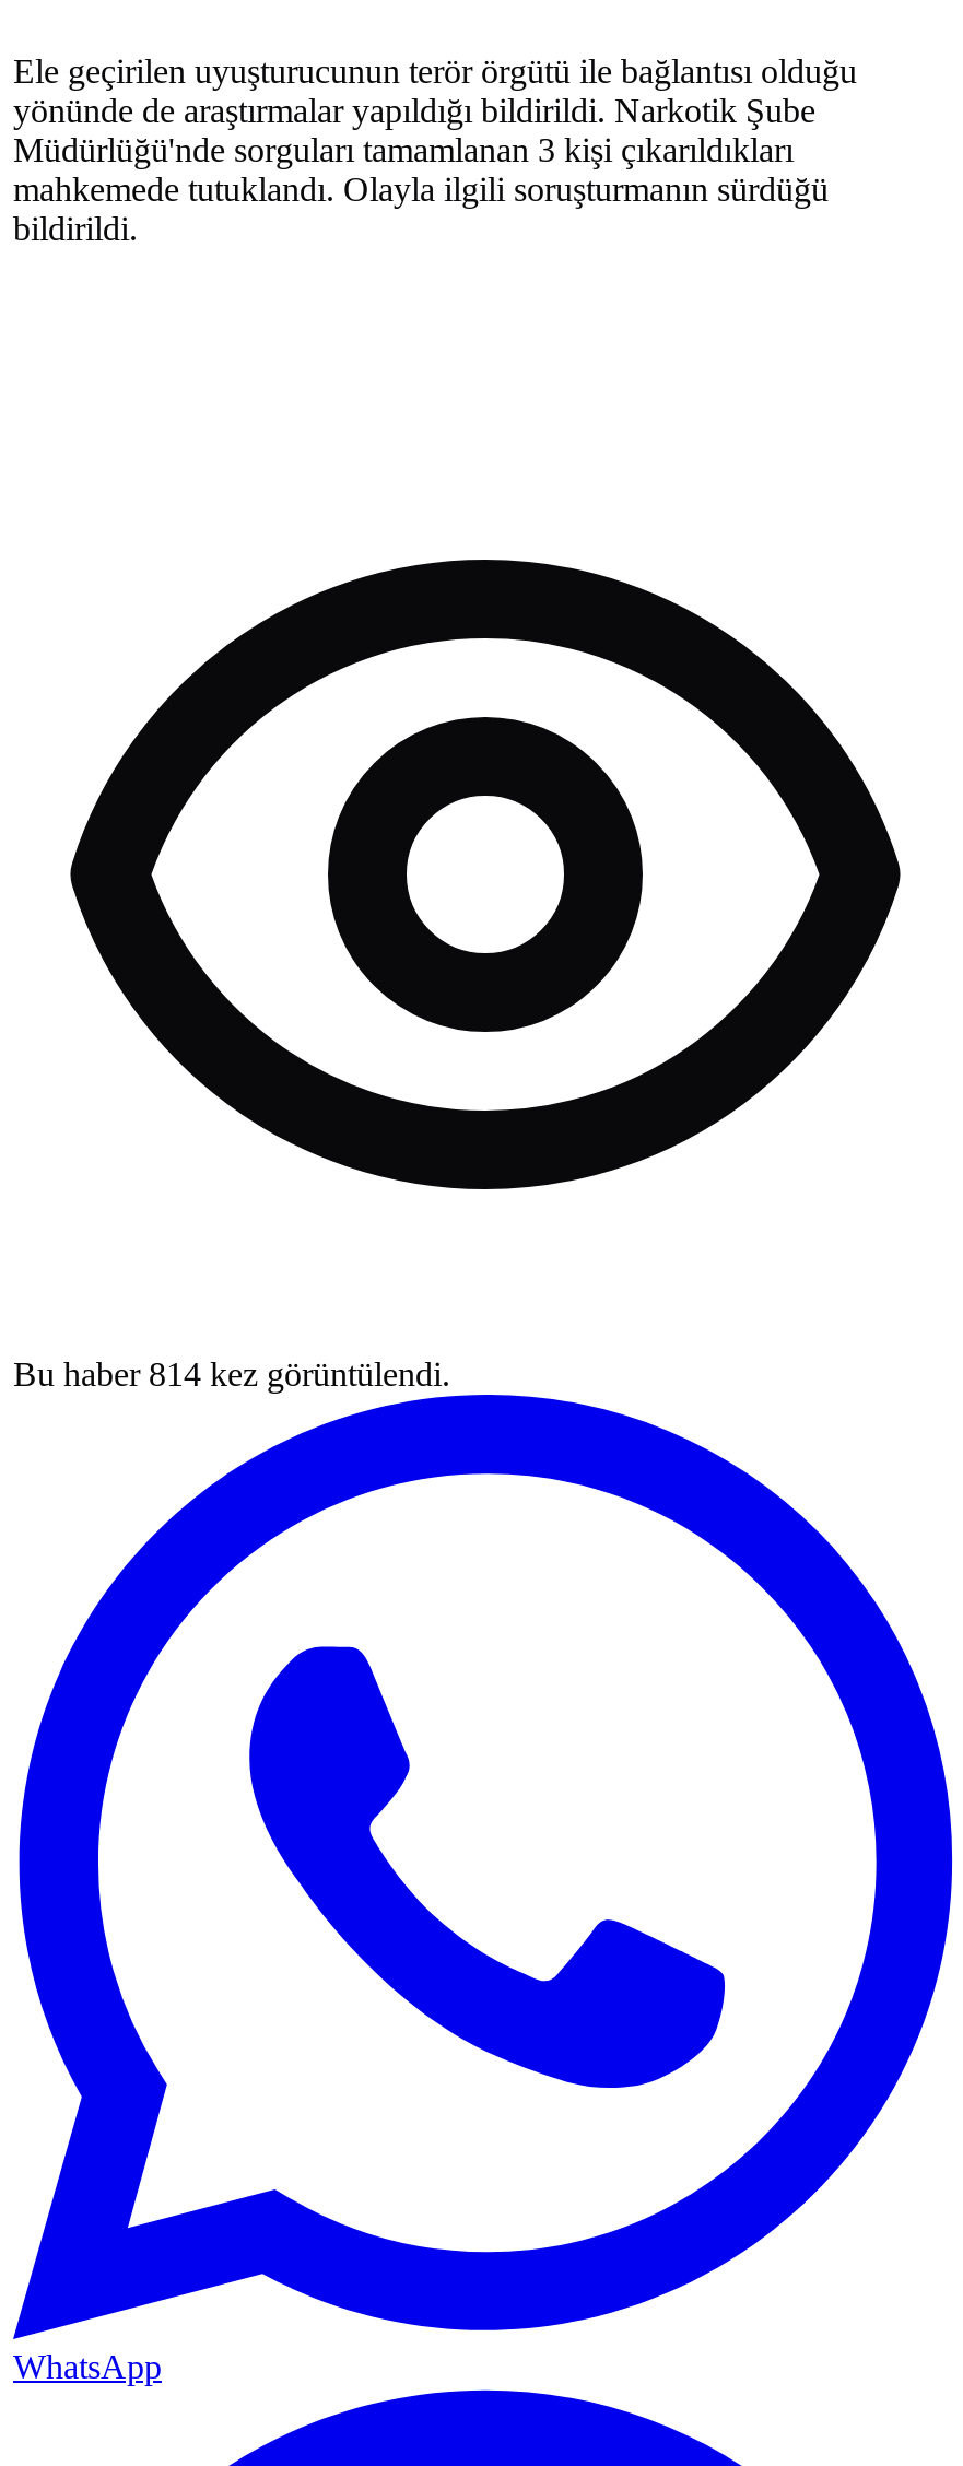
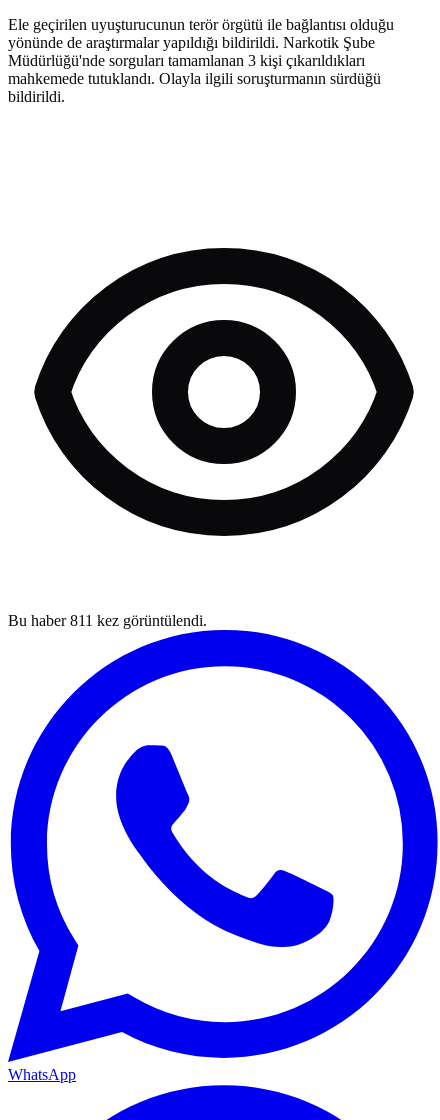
- Bu haber 814 kez görüntülendi.
+ Bu haber 811 kez görüntülendi.
